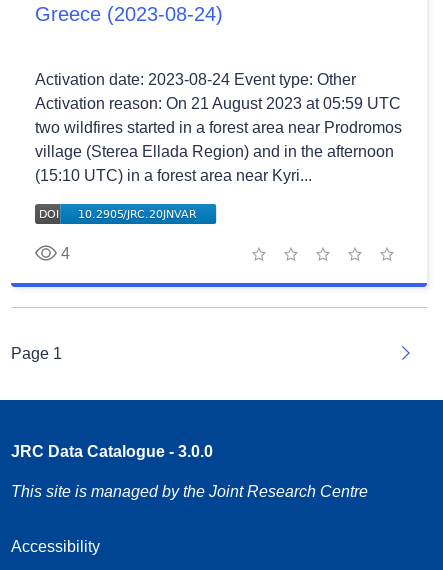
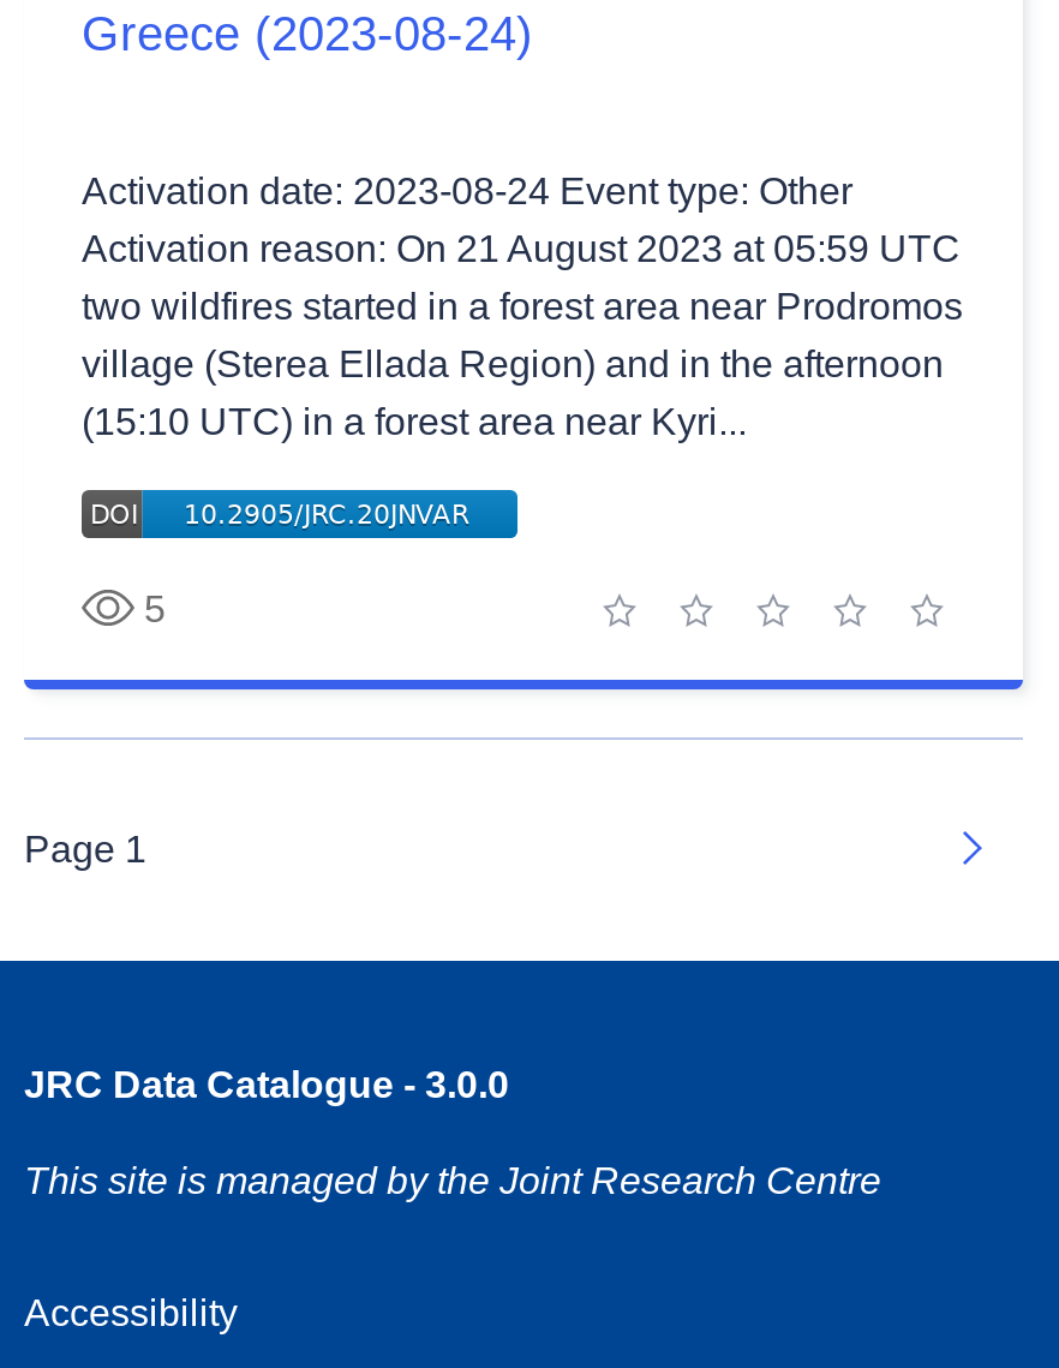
- 4
+ 5
